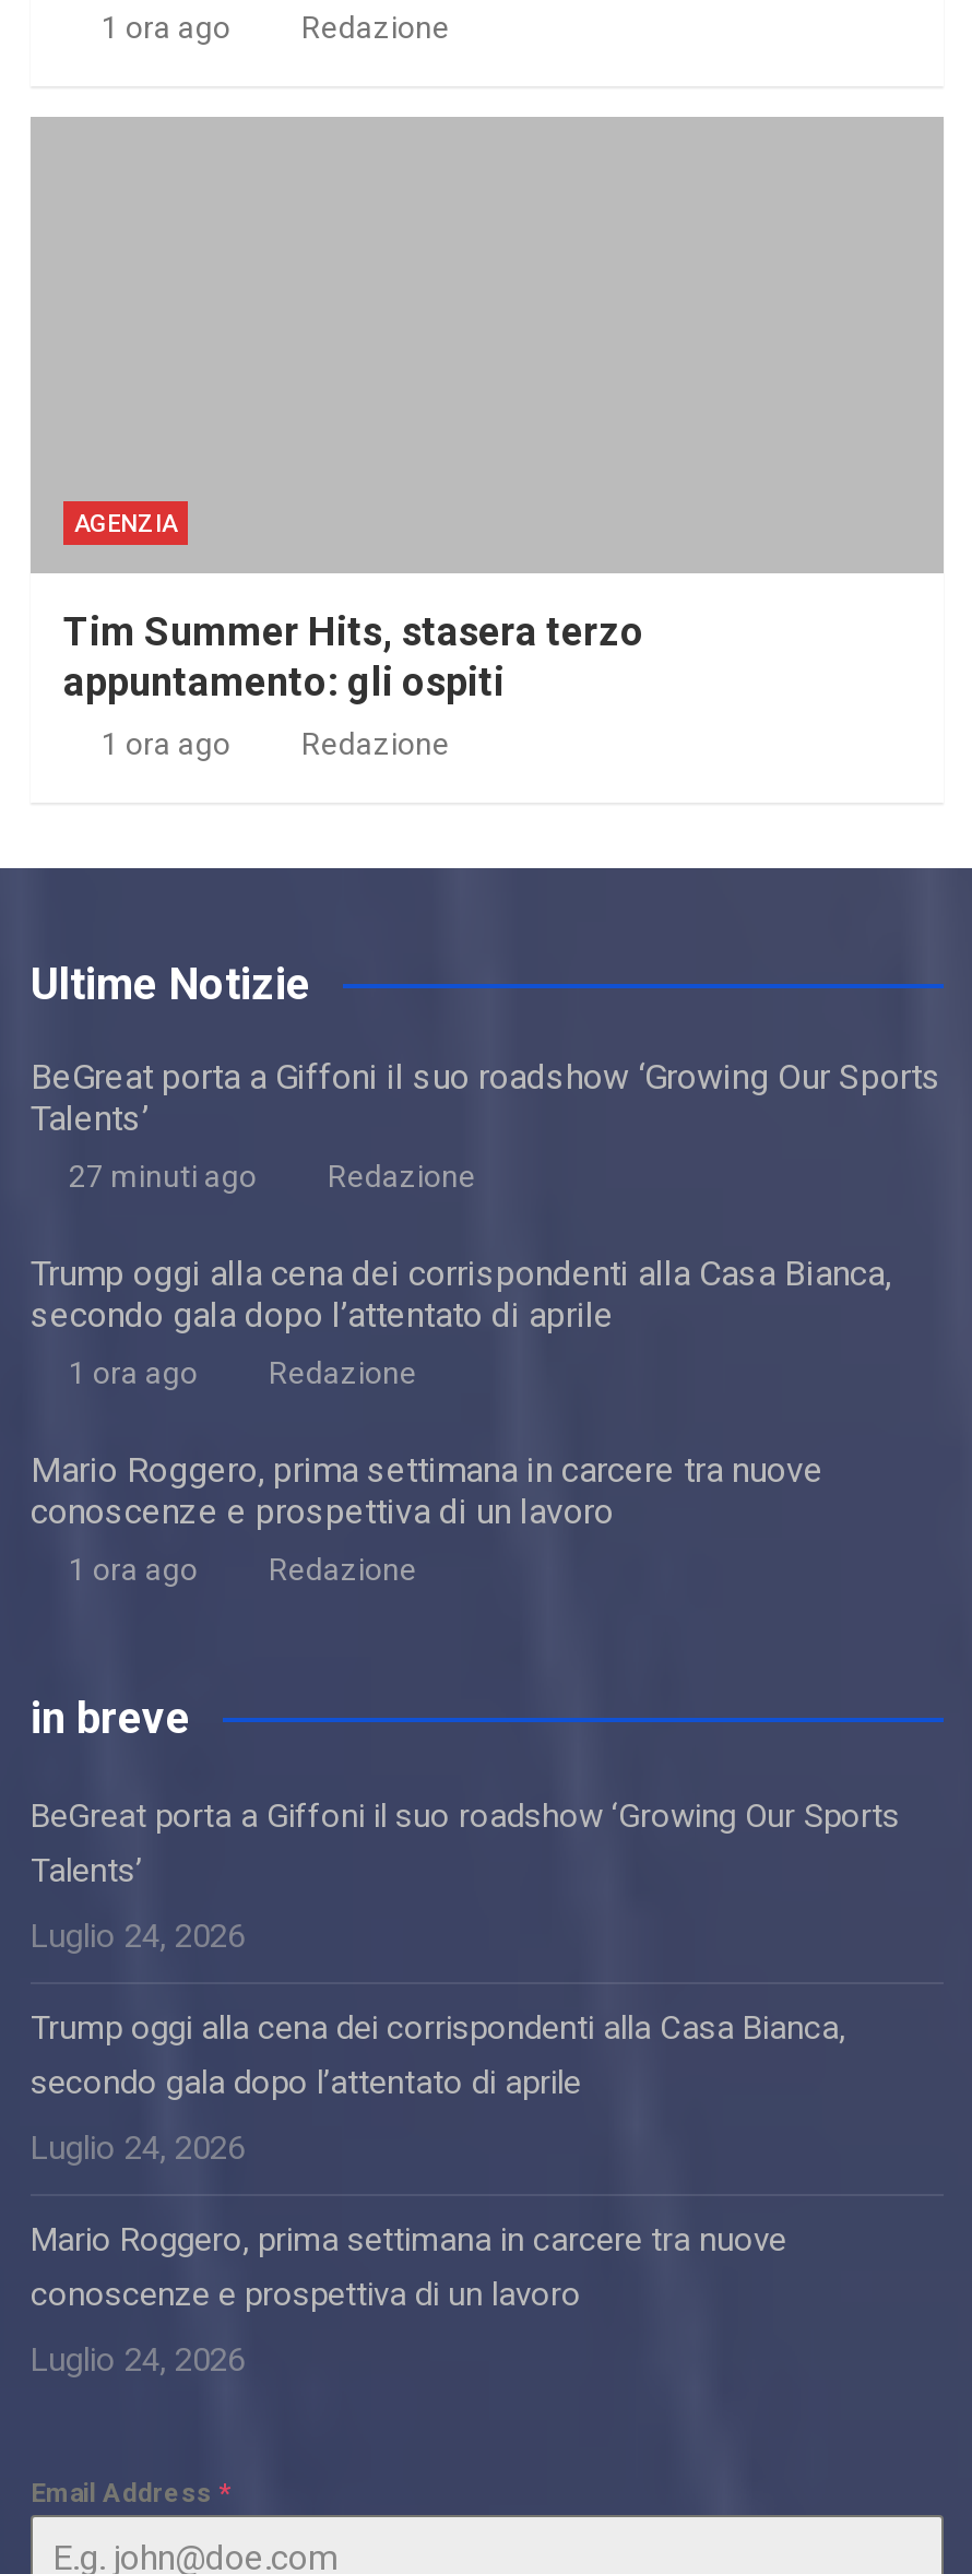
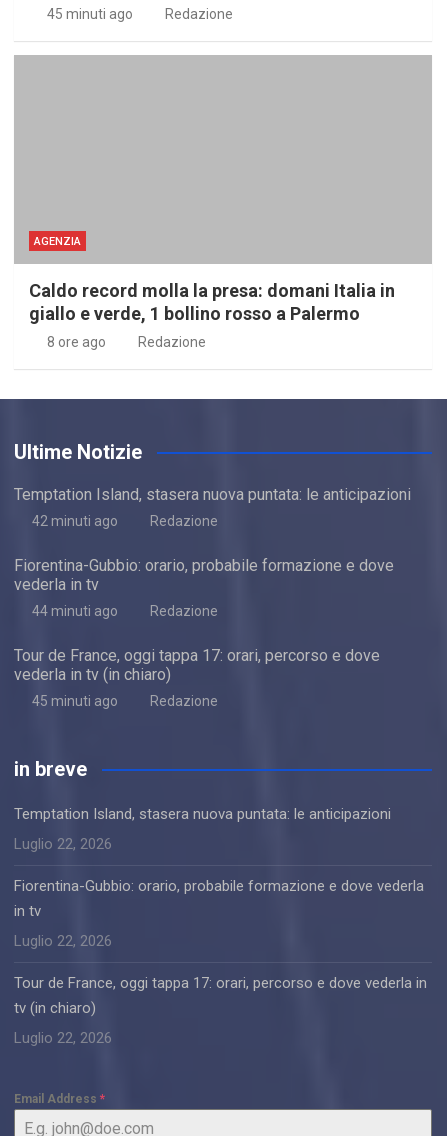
- 1 ora ago
+ 45 minuti ago

- Tim Summer Hits, stasera terzo
- appuntamento: gli ospiti
+ Caldo record molla la presa: domani Italia in
+ giallo e verde, 1 bollino rosso a Palermo

- 1 ora ago
+ 8 ore ago

- BeGreat porta a Giffoni il suo roadshow ‘Growing Our Sports
- Talents’
+ Temptation Island, stasera nuova puntata: le anticipazioni

- 27 minuti ago
+ 42 minuti ago

- Trump oggi alla cena dei corrispondenti alla Casa Bianca,
- secondo gala dopo l’attentato di aprile
+ Fiorentina-Gubbio: orario, probabile formazione e dove
+ vederla in tv

- 1 ora ago
+ 44 minuti ago

- Mario Roggero, prima settimana in carcere tra nuove
- conoscenze e prospettiva di un lavoro
+ Tour de France, oggi tappa 17: orari, percorso e dove
+ vederla in tv (in chiaro)

- 1 ora ago
+ 45 minuti ago

- BeGreat porta a Giffoni il suo roadshow ‘Growing Our Sports
- Talents’
+ Temptation Island, stasera nuova puntata: le anticipazioni

- Luglio 24, 2026
+ Luglio 22, 2026

- Trump oggi alla cena dei corrispondenti alla Casa Bianca,
- secondo gala dopo l’attentato di aprile
+ Fiorentina-Gubbio: orario, probabile formazione e dove vederla
+ in tv

- Luglio 24, 2026
+ Luglio 22, 2026

- Mario Roggero, prima settimana in carcere tra nuove
- conoscenze e prospettiva di un lavoro
+ Tour de France, oggi tappa 17: orari, percorso e dove vederla in
+ tv (in chiaro)

- Luglio 24, 2026
+ Luglio 22, 2026
